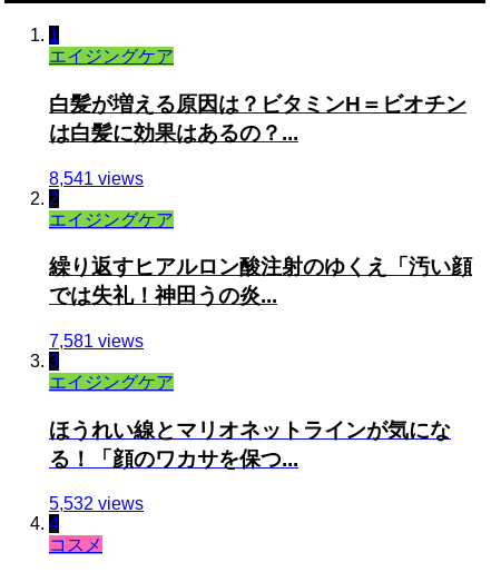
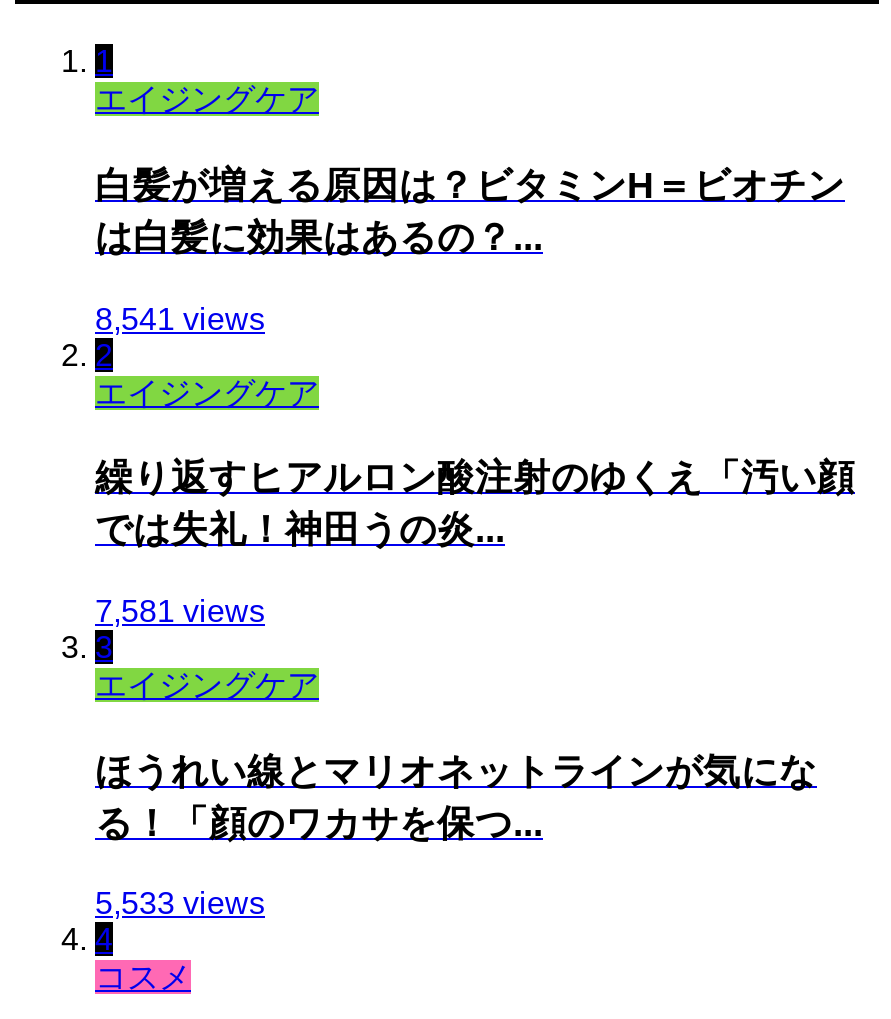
- 5,532 views
+ 5,533 views
